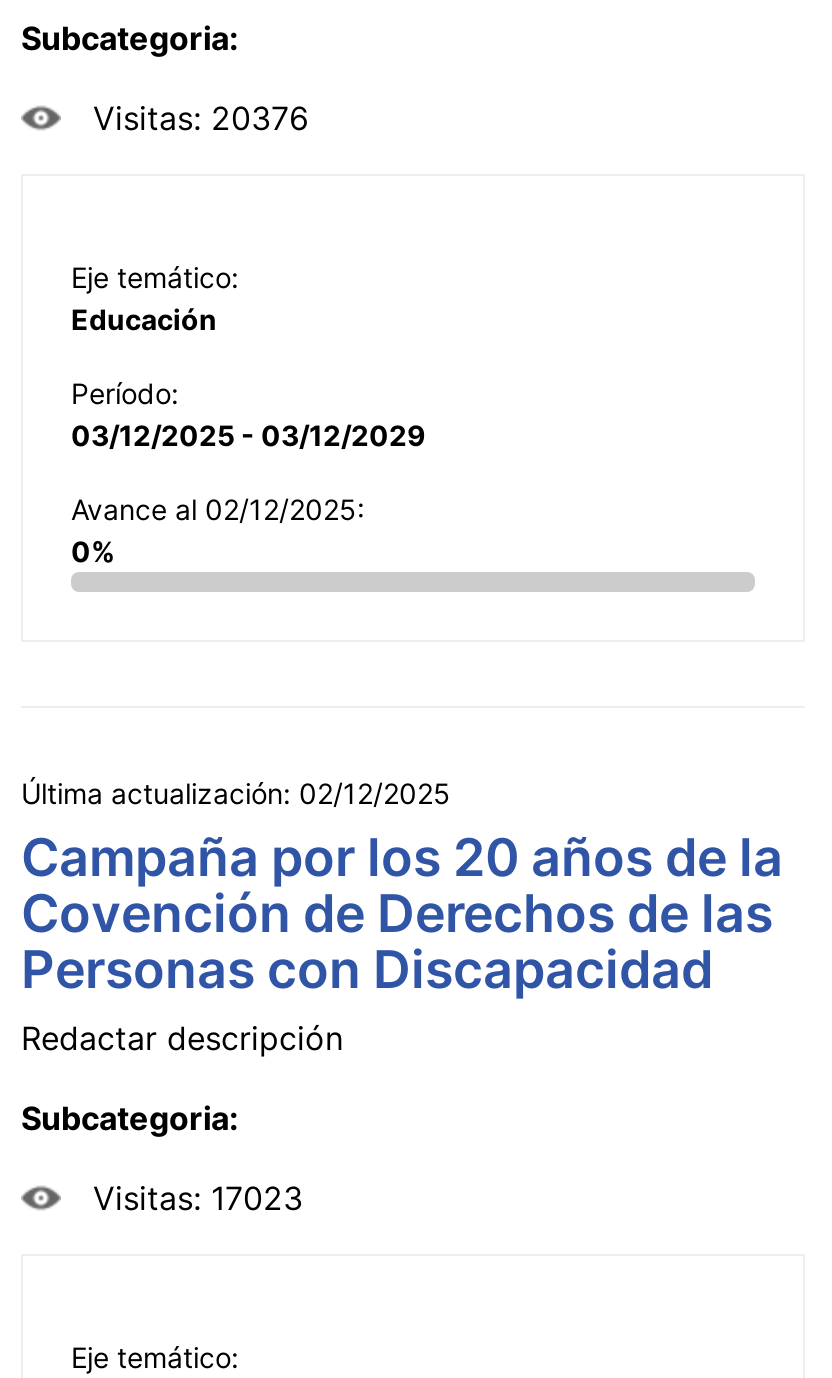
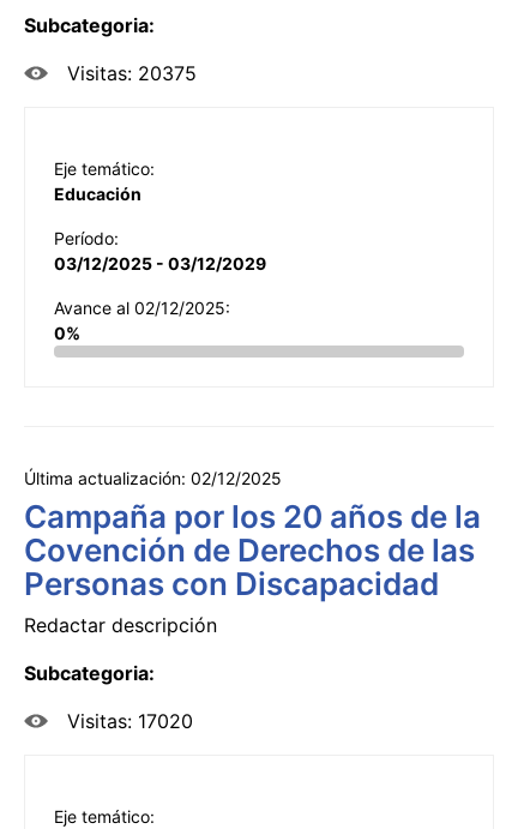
- Visitas: 20376
+ Visitas: 20375

- Visitas: 17023
+ Visitas: 17020
